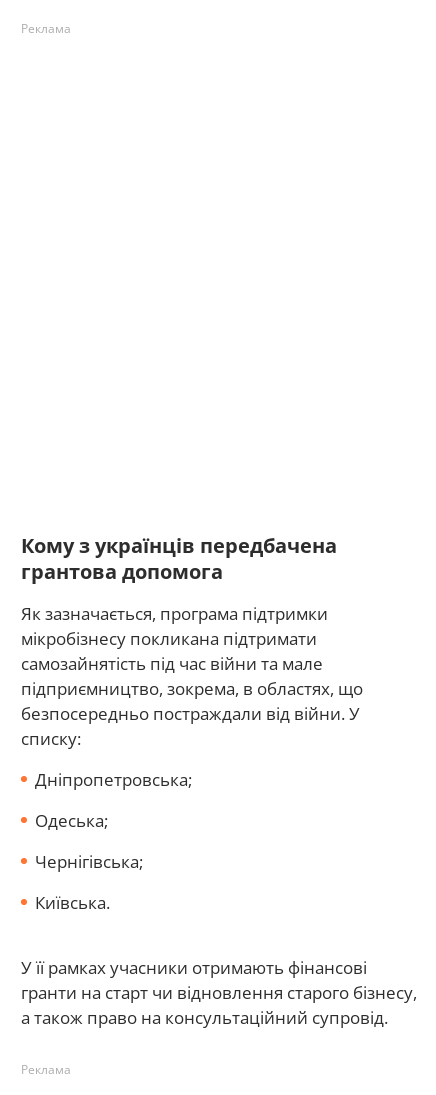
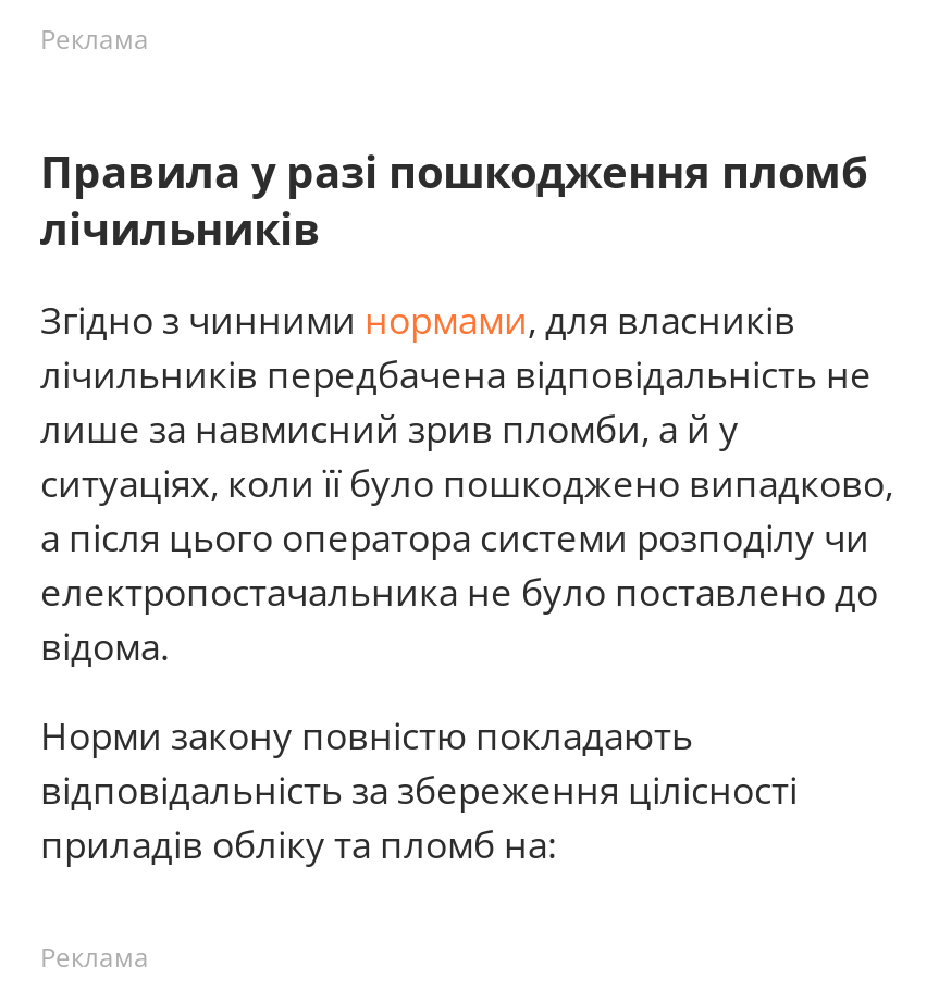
- Кому з українців передбачена
- грантова допомога
- Як зазначається, програма підтримки
- мікробізнесу покликана підтримати
- самозайнятість під час війни та мале
- підприємництво, зокрема, в областях, що
- безпосередньо постраждали від війни. У
- списку:
- Дніпропетровська;
- Одеська;
- Чернігівська;
- Київська.
- У її рамках учасники отримають фінансові
- гранти на старт чи відновлення старого бізнесу,
- а також право на консультаційний супровід.
+ Правила у разі пошкодження пломб
+ лічильників
+ Згідно з чинними нормами, для власників
+ лічильників передбачена відповідальність не
+ лише за навмисний зрив пломби, а й у
+ ситуаціях, коли її було пошкоджено випадково,
+ а після цього оператора системи розподілу чи
+ електропостачальника не було поставлено до
+ відома.
+ Норми закону повністю покладають
+ відповідальність за збереження цілісності
+ приладів обліку та пломб на:
